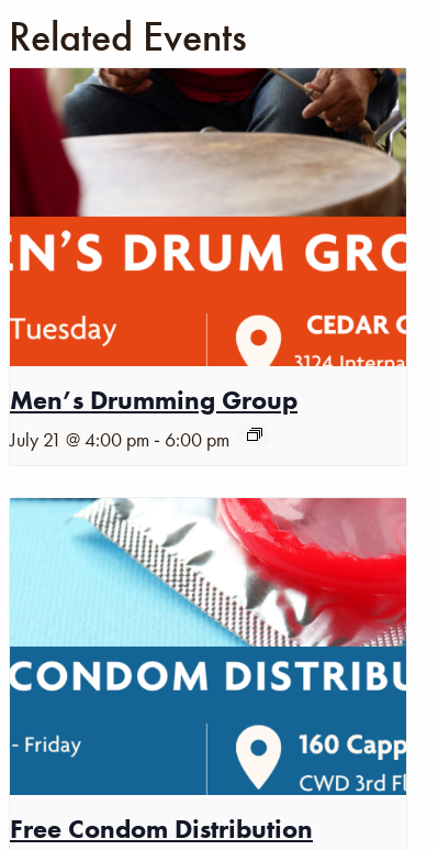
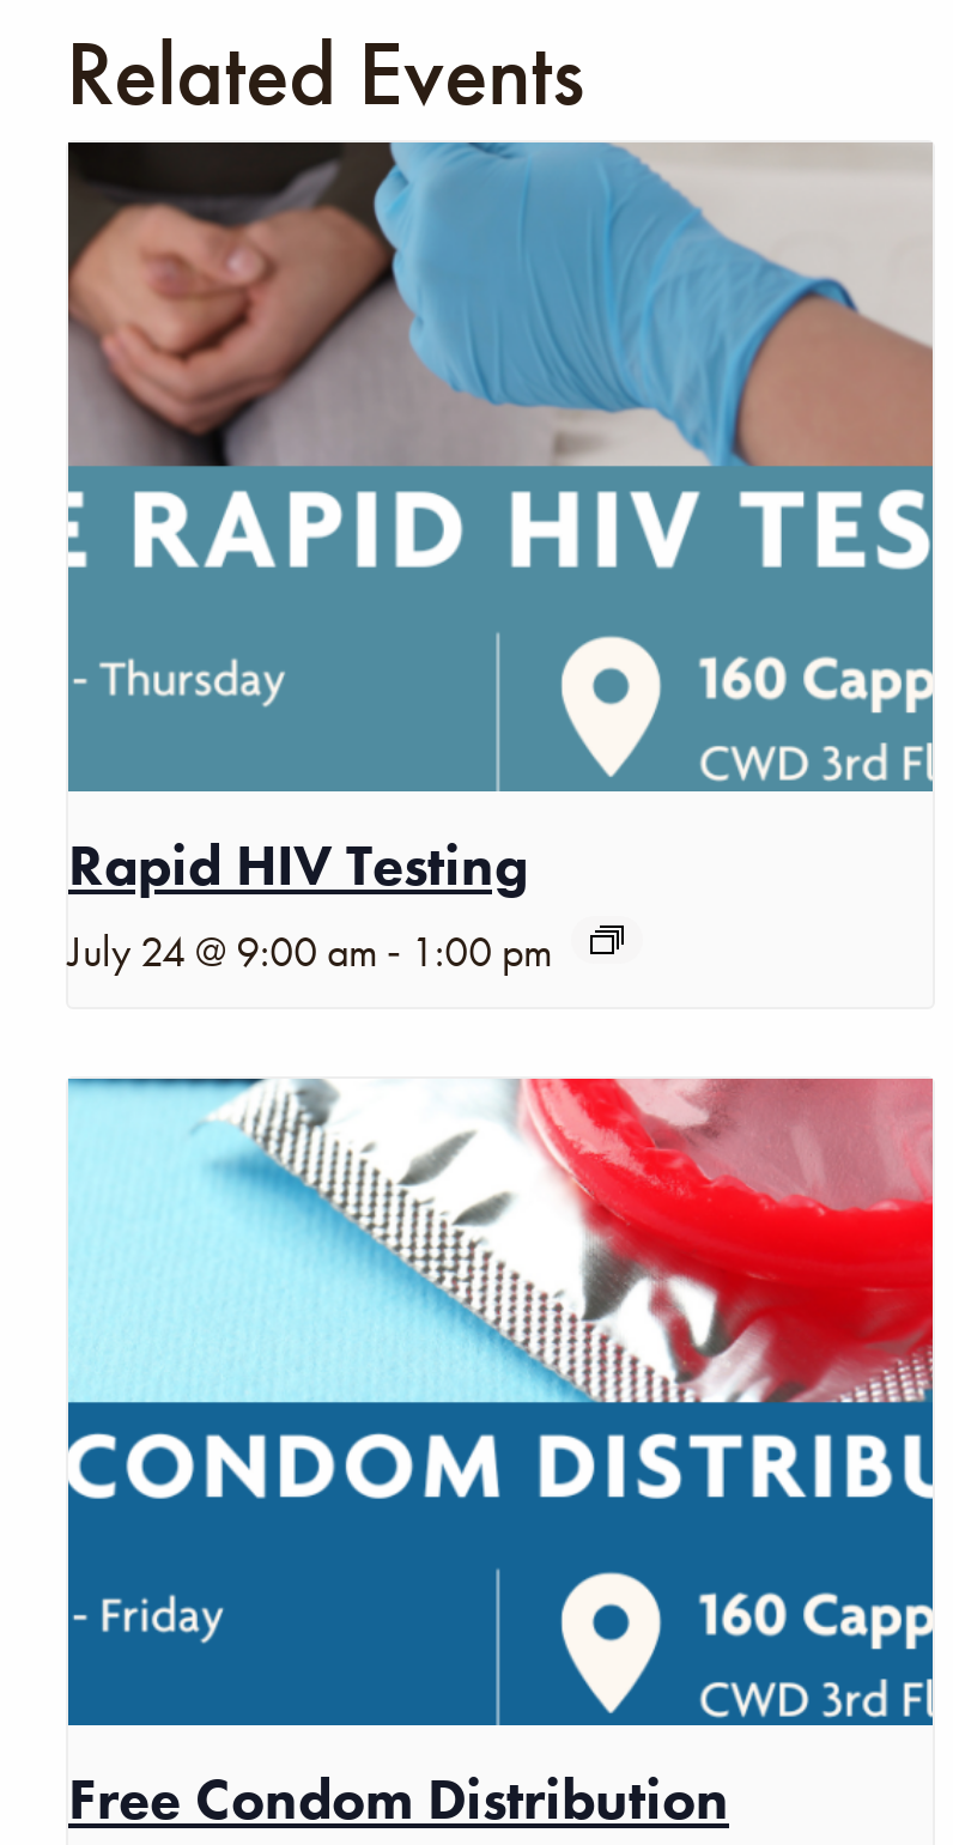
- [image]
- Men’s Drumming Group
- July 21 @ 4:00 pm - 6:00 pm
+ [image]
+ Rapid HIV Testing
+ July 24 @ 9:00 am - 1:00 pm
